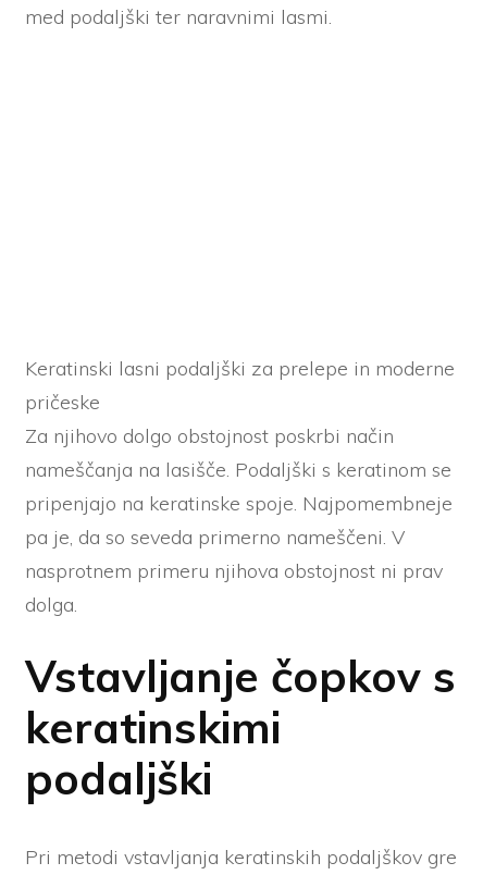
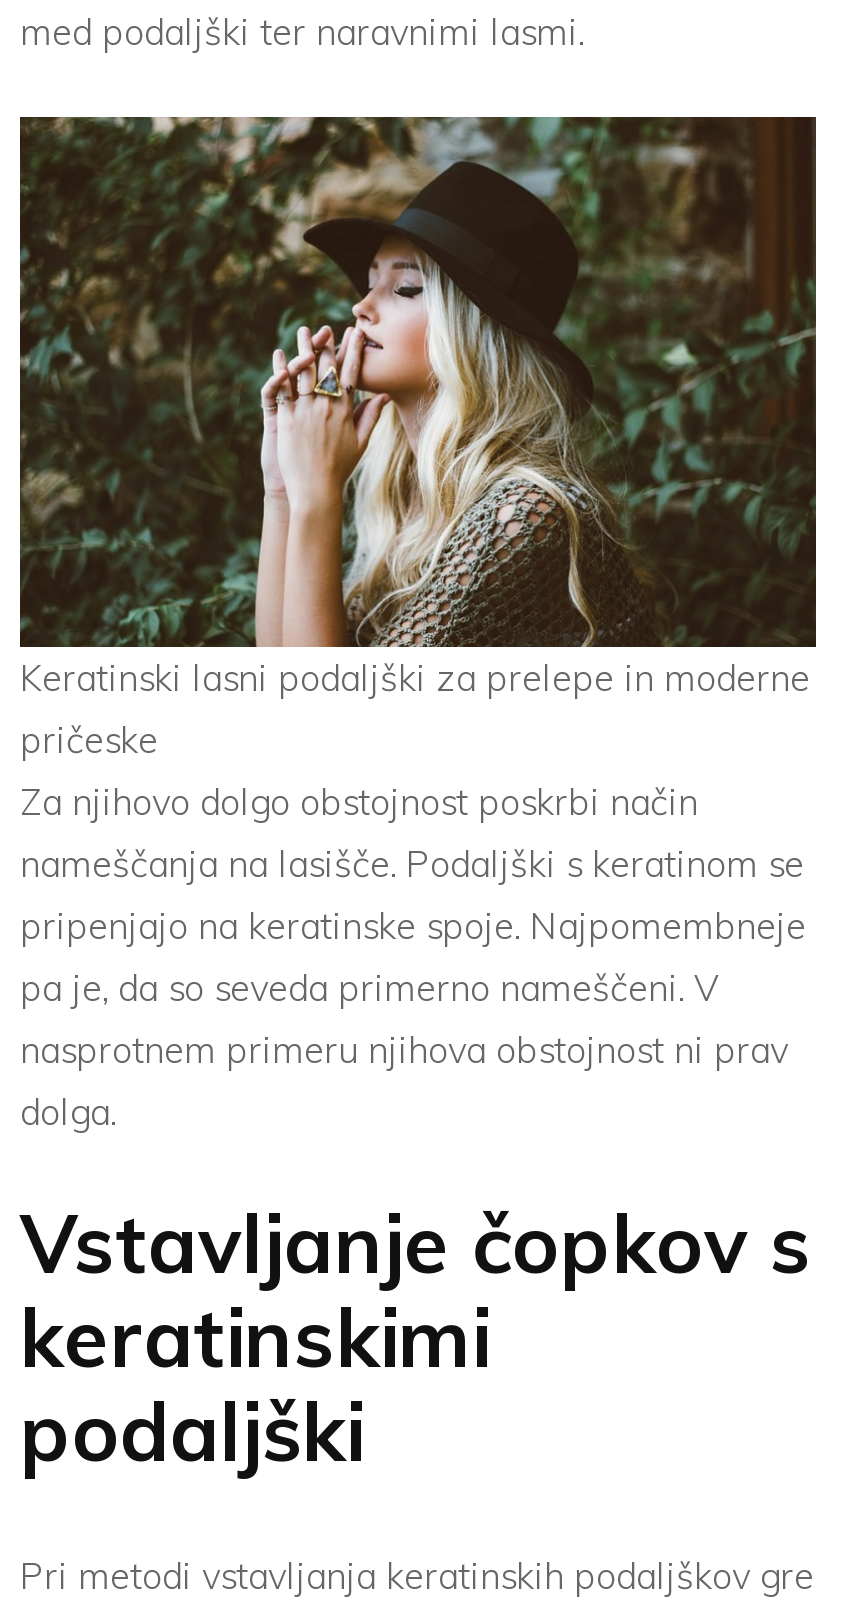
+ [image]
